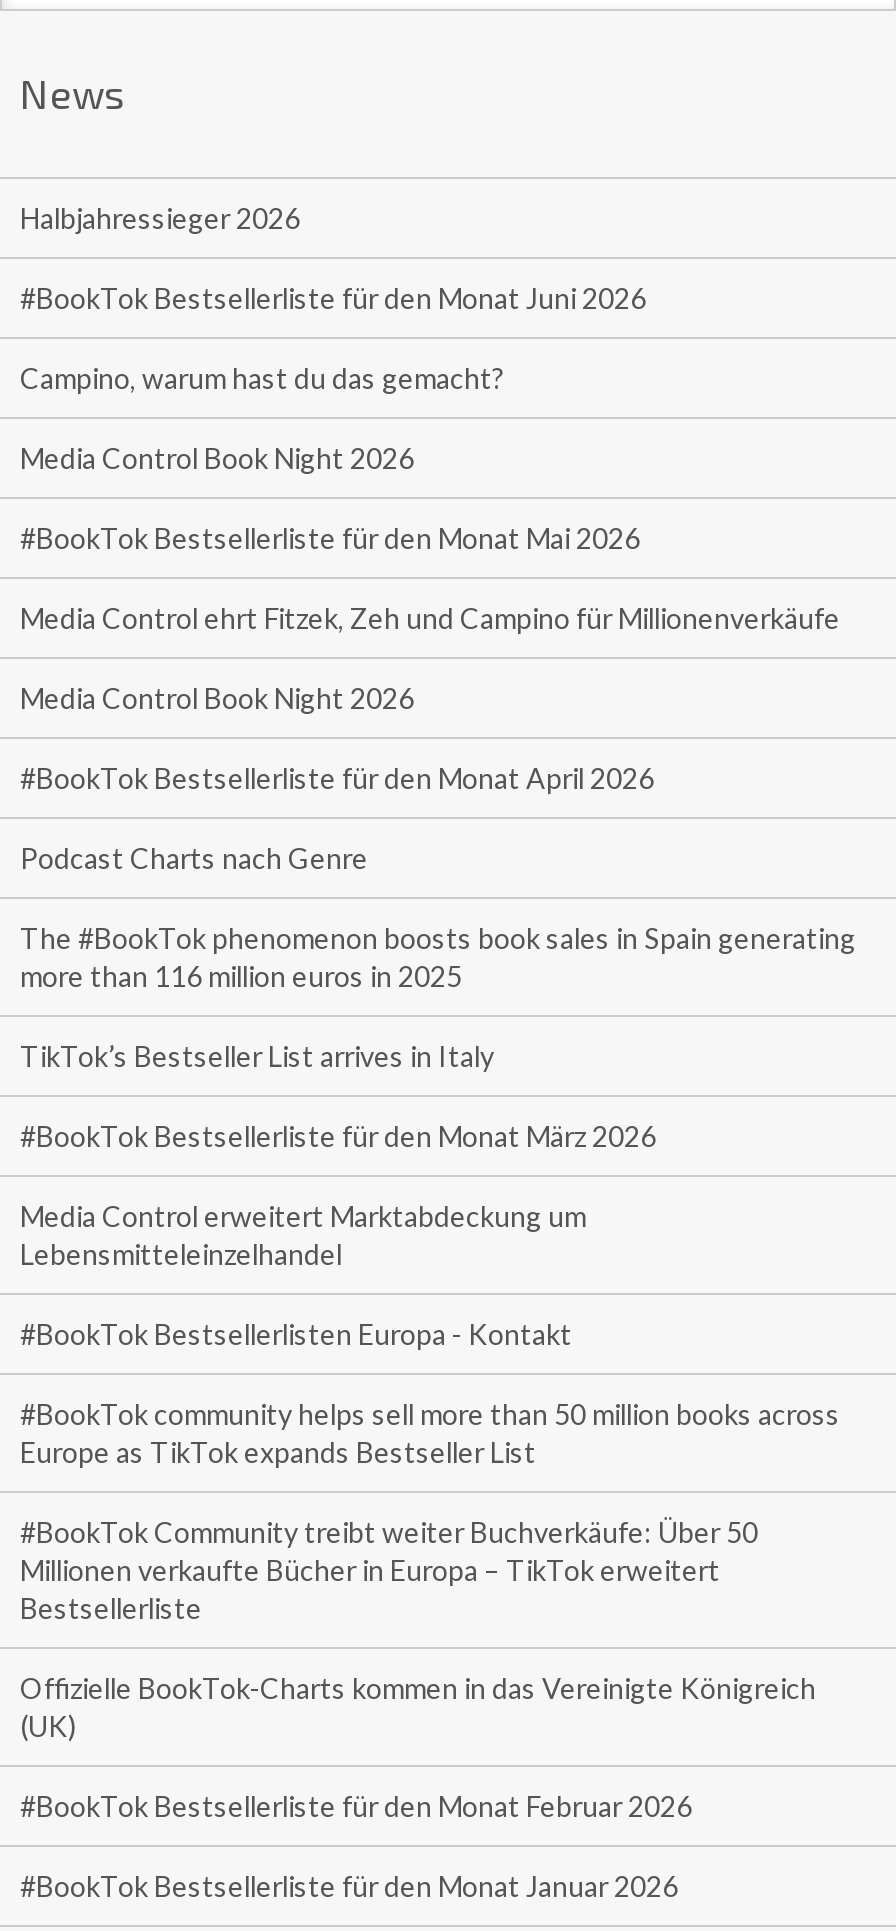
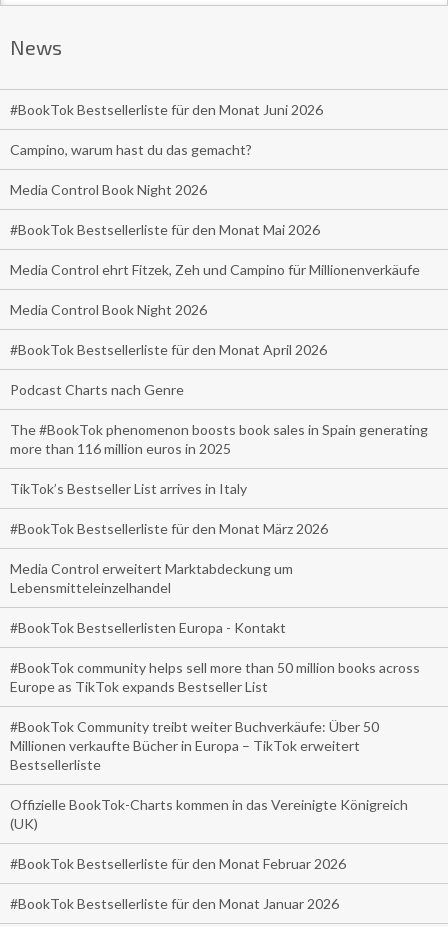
- Halbjahressieger 2026
